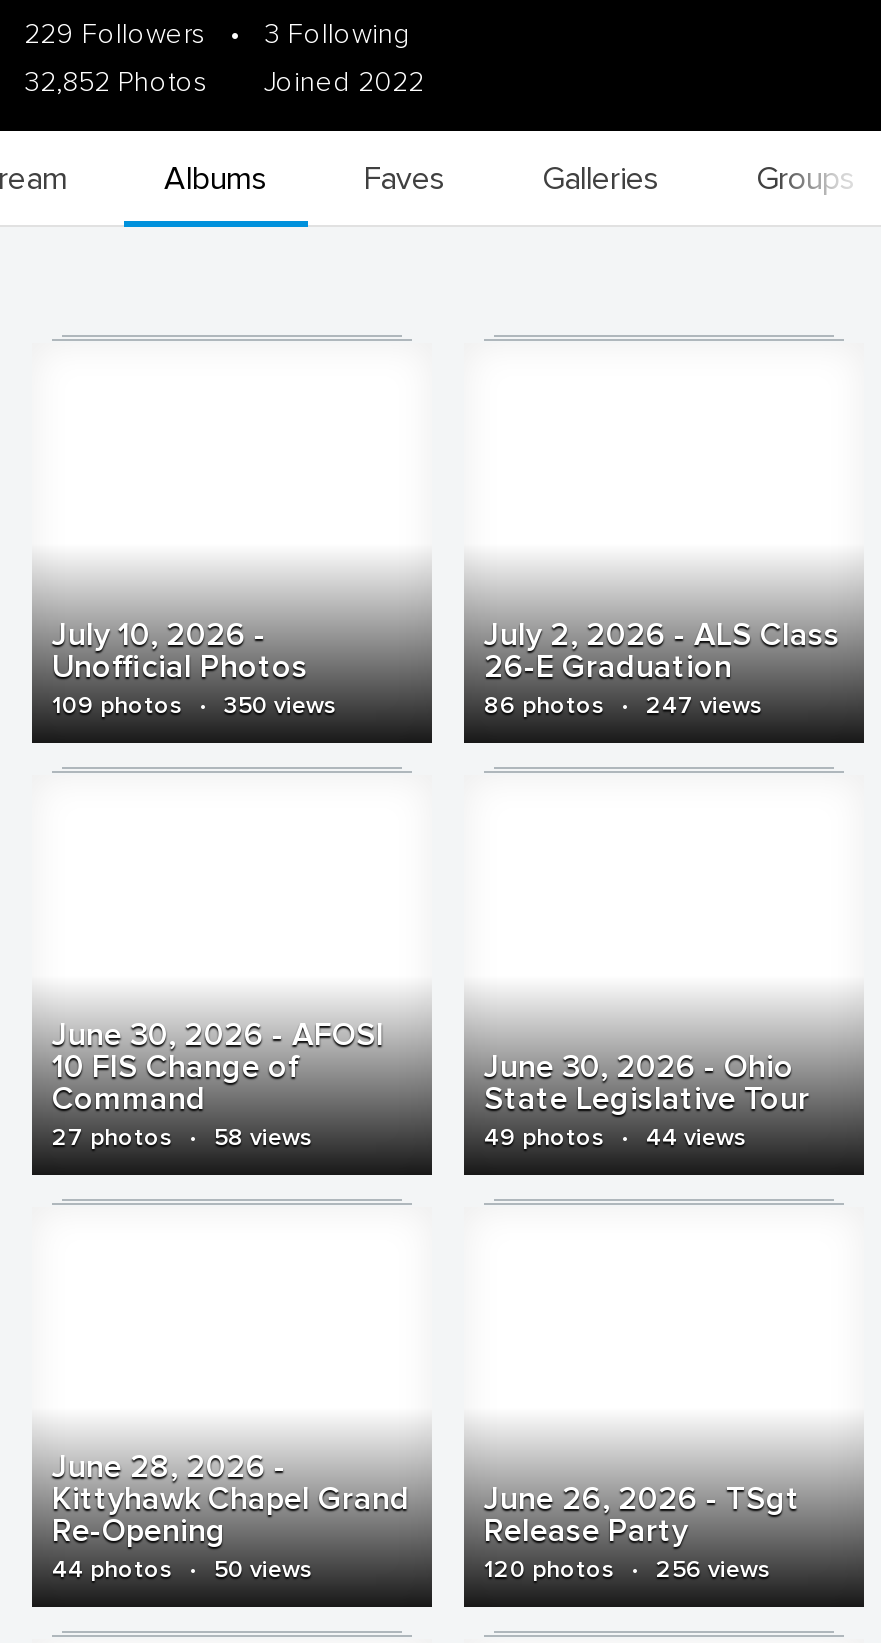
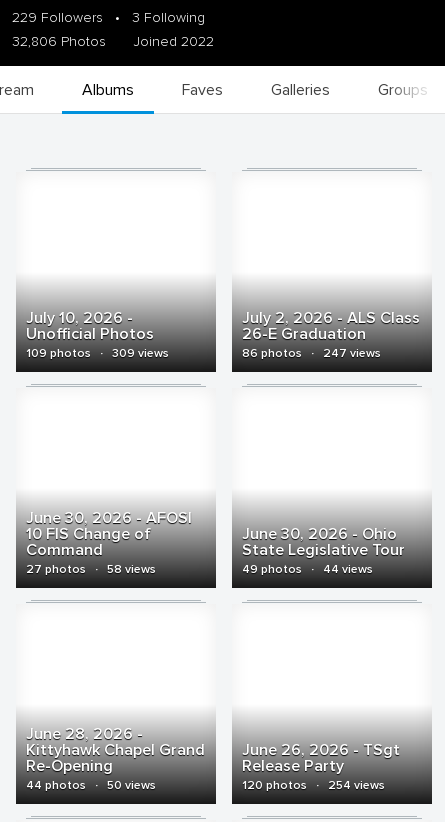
- 32,852 Photos Joined 2022
+ 32,806 Photos Joined 2022

- 109 photos · 350 views
+ 109 photos · 309 views

- 120 photos · 256 views
+ 120 photos · 254 views
